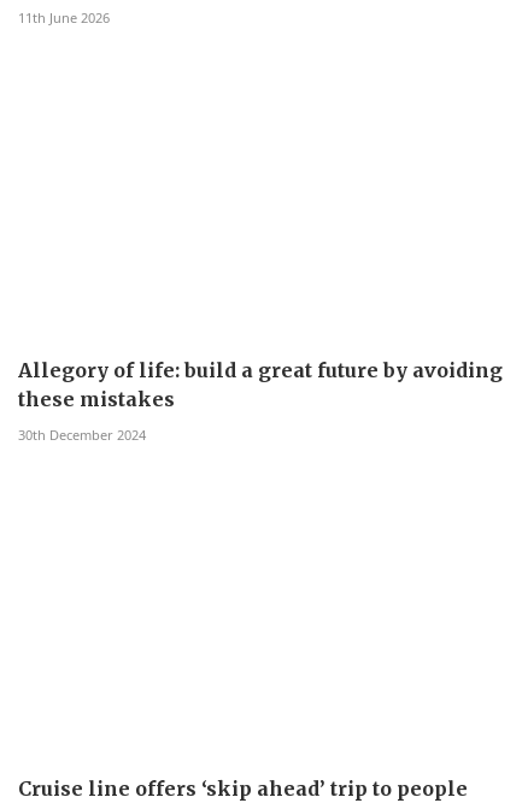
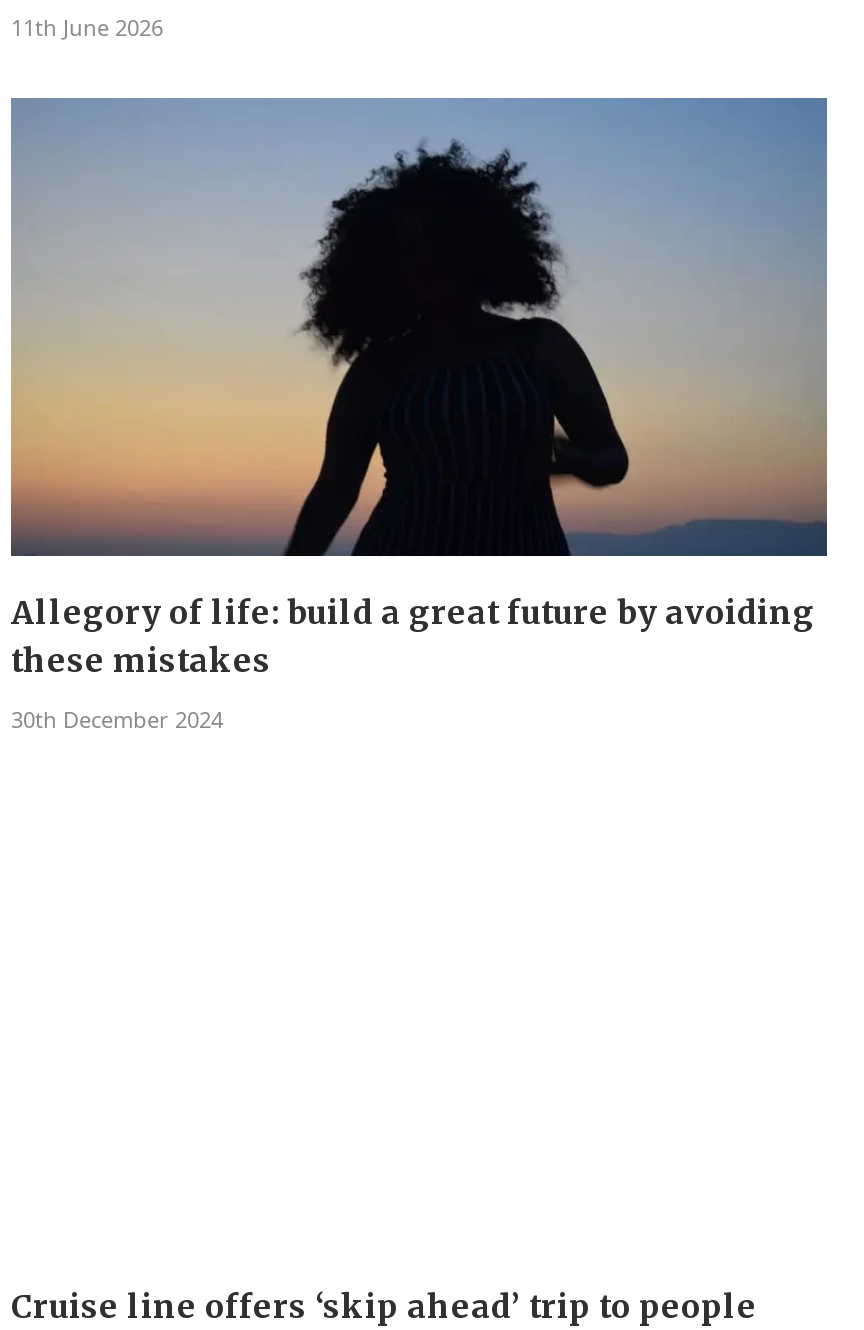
+ [image]
